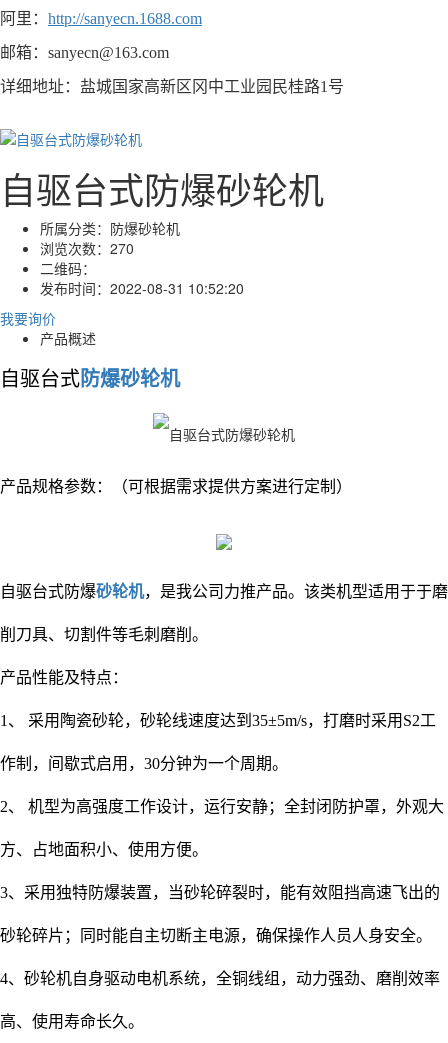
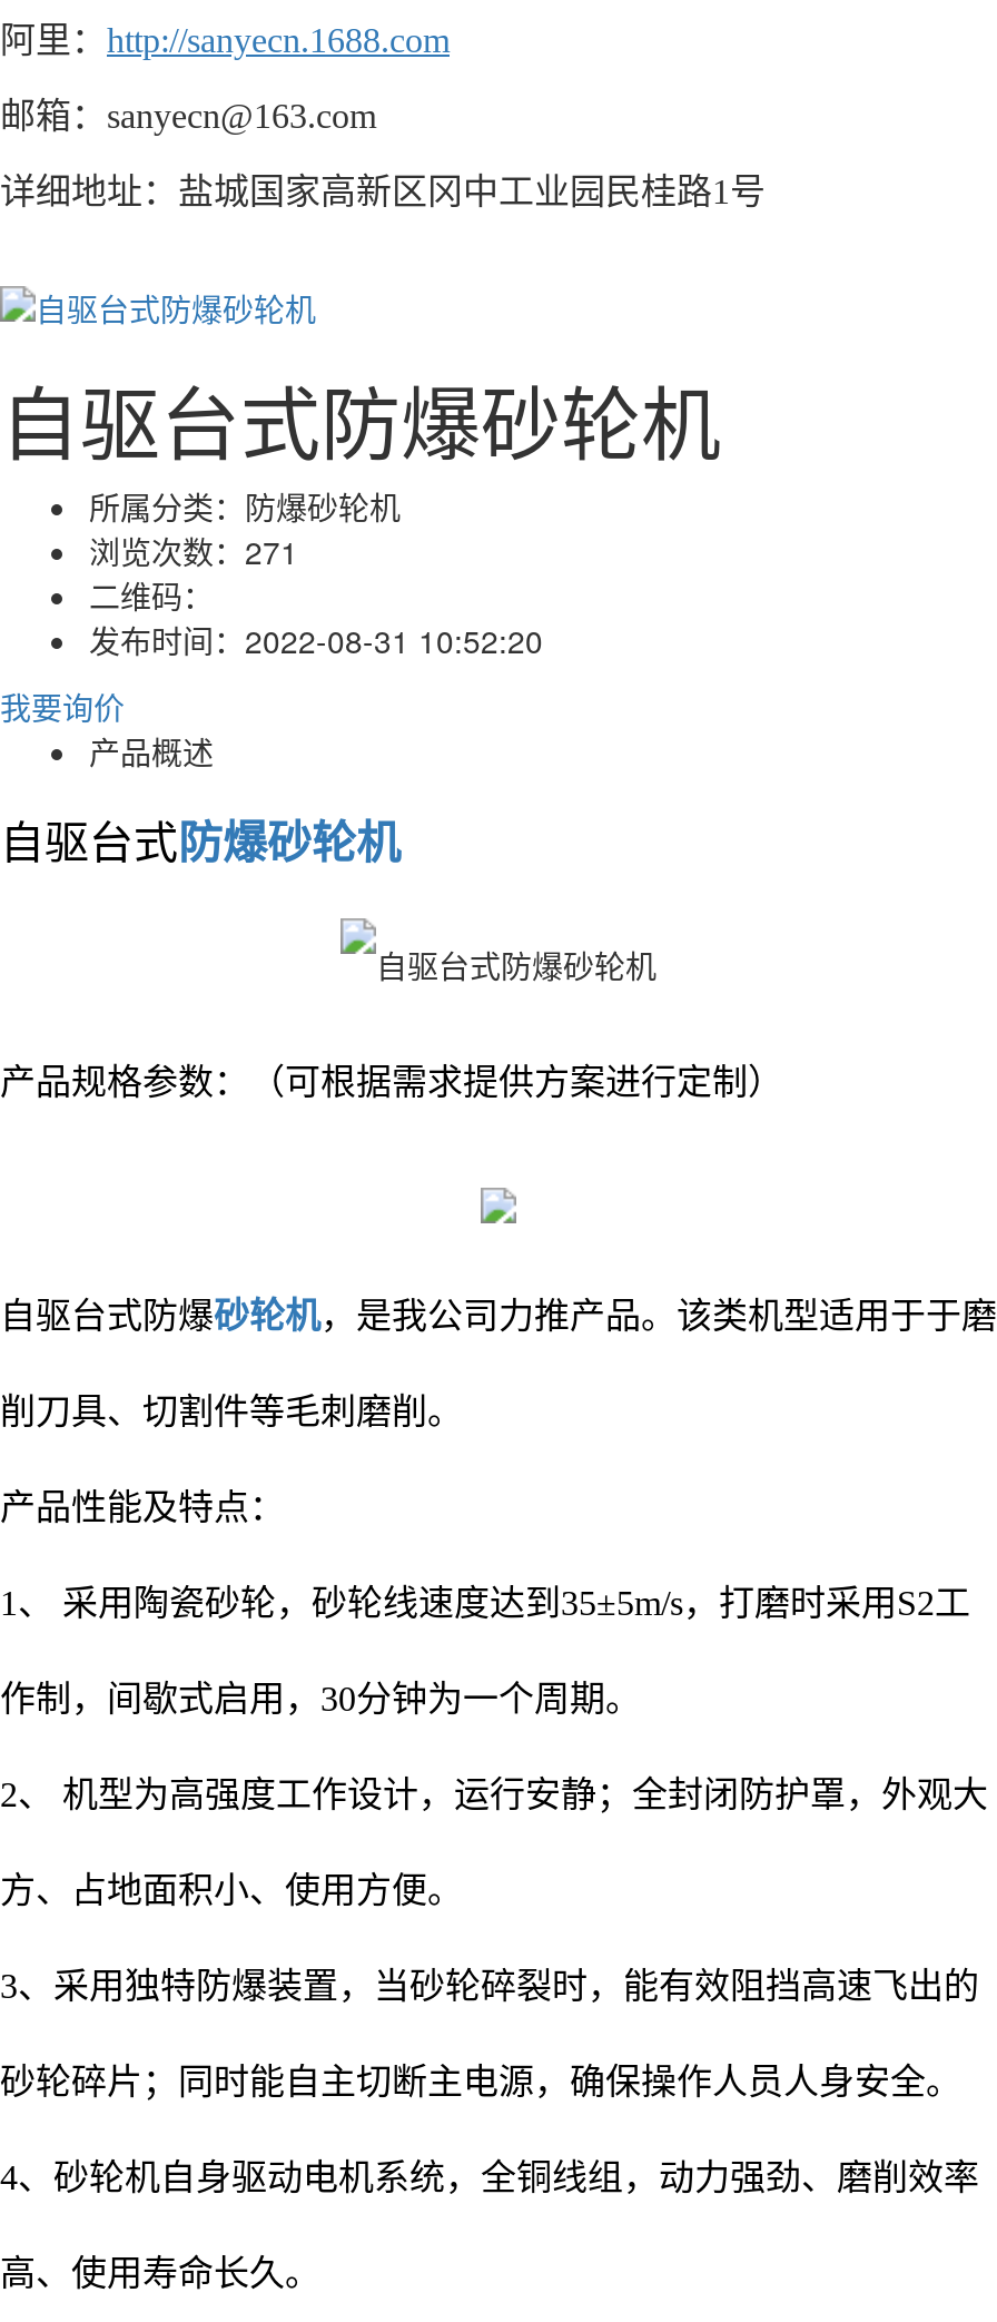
- 浏览次数：270
+ 浏览次数：271
